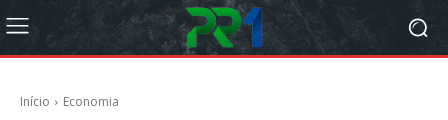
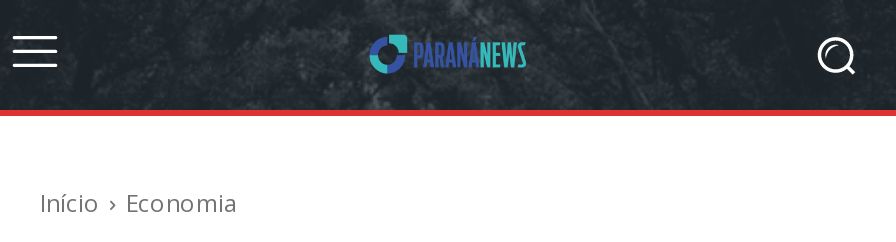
- [image]
+ [image]
